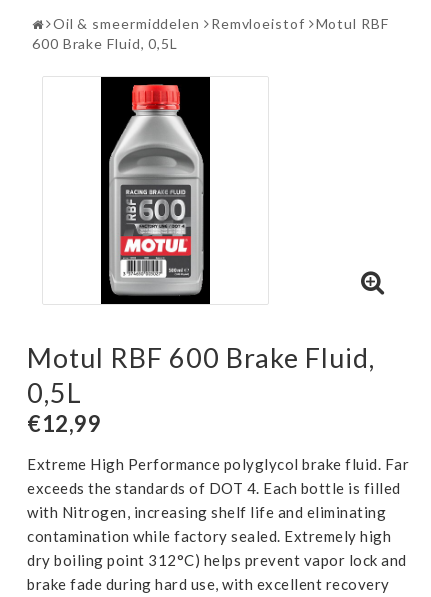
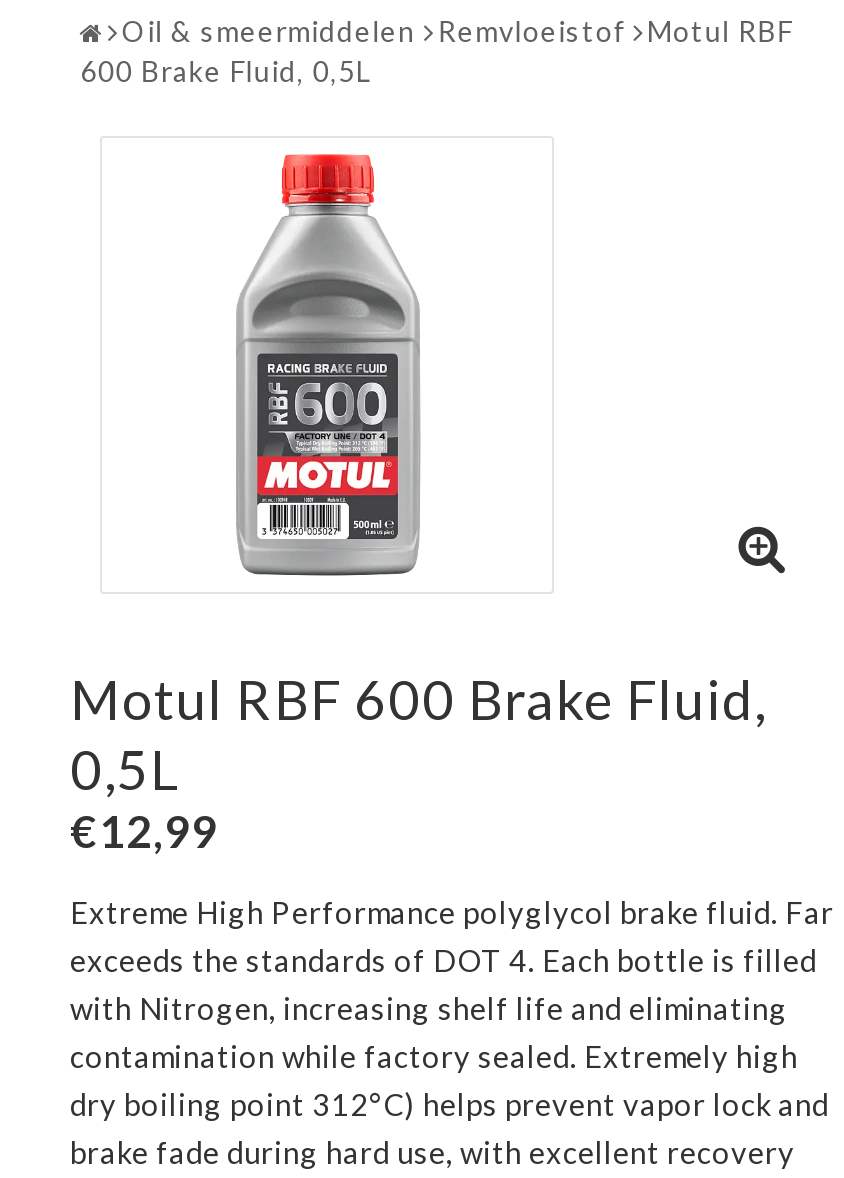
- [image]
+ [image]
